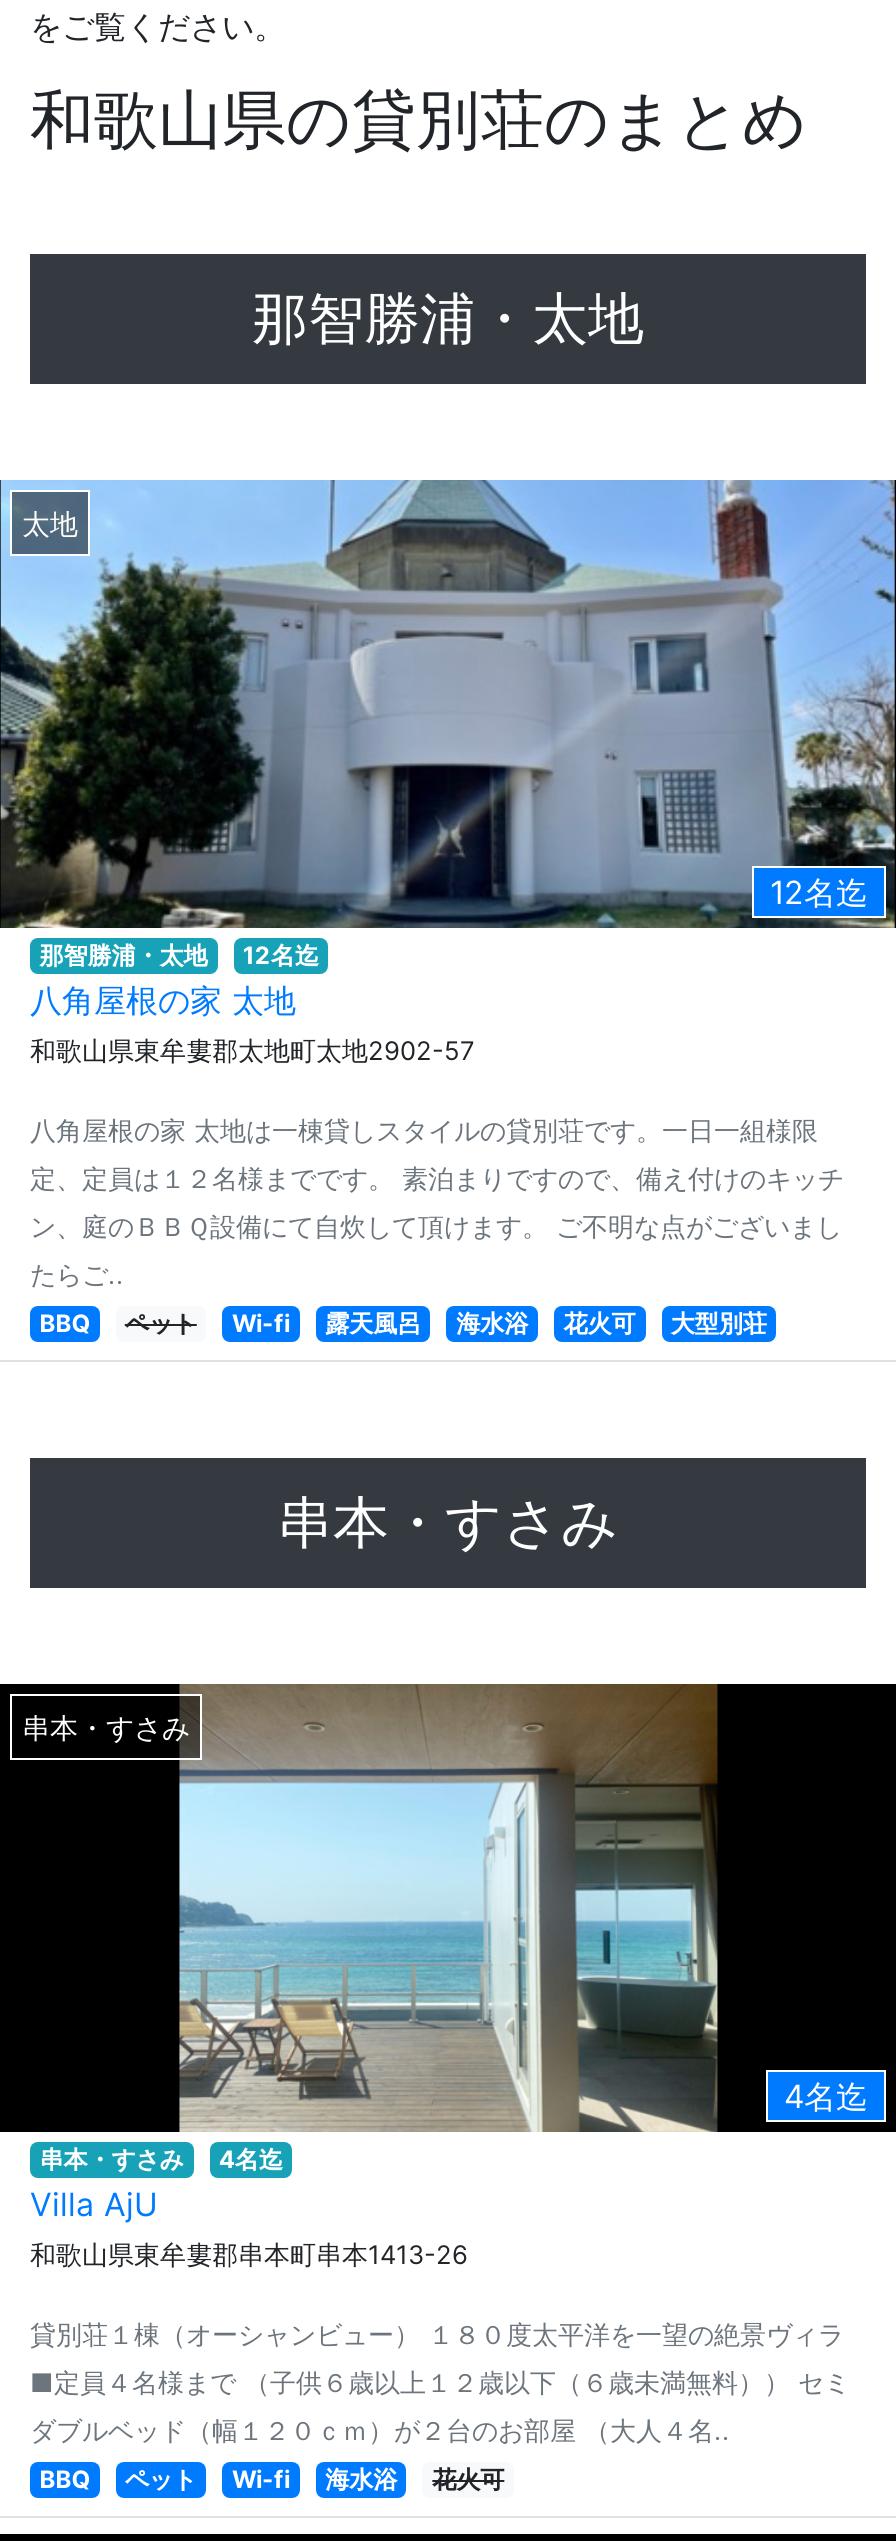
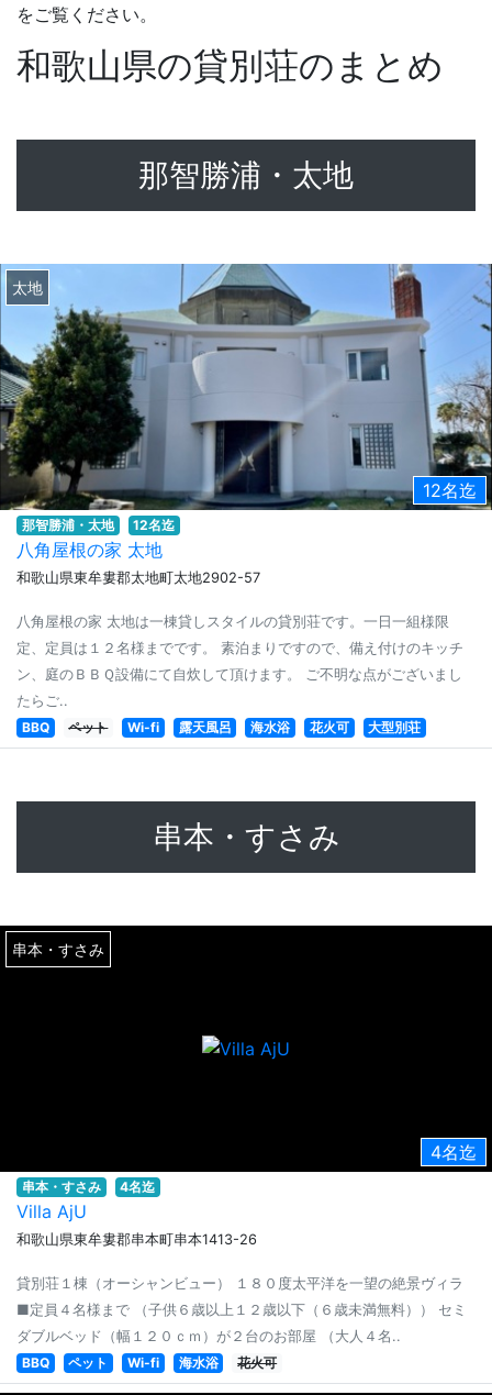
- [image]
